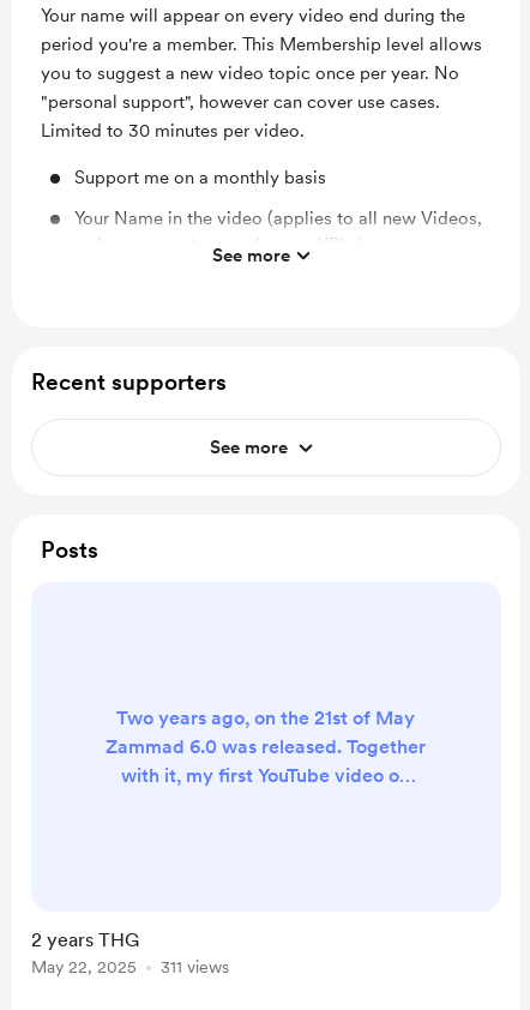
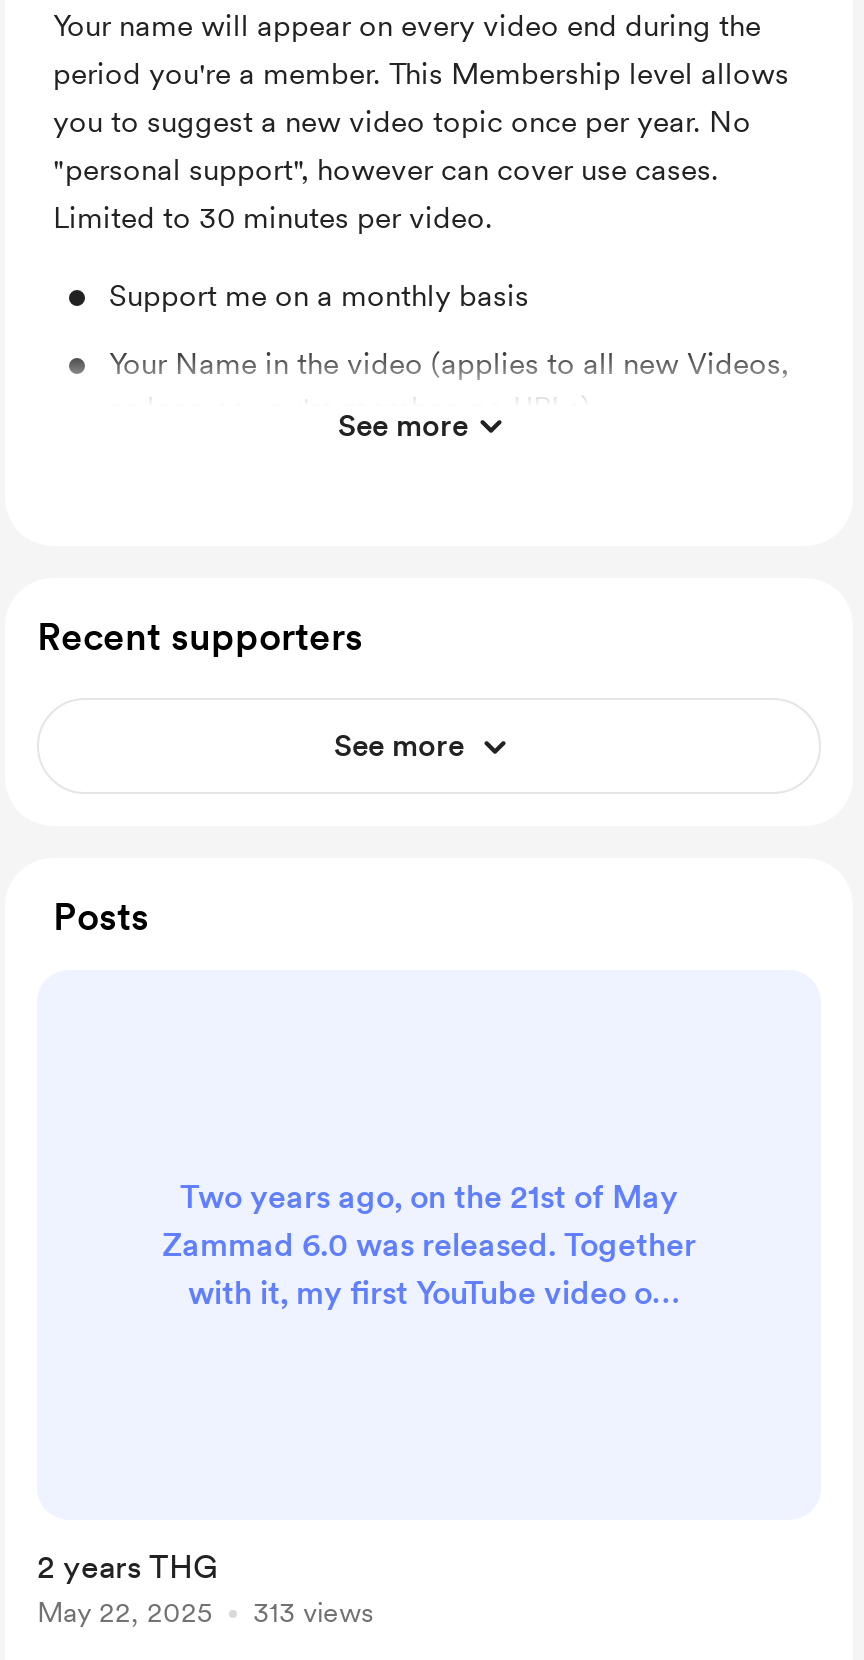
- May 22, 2025 311 views
+ May 22, 2025 313 views
